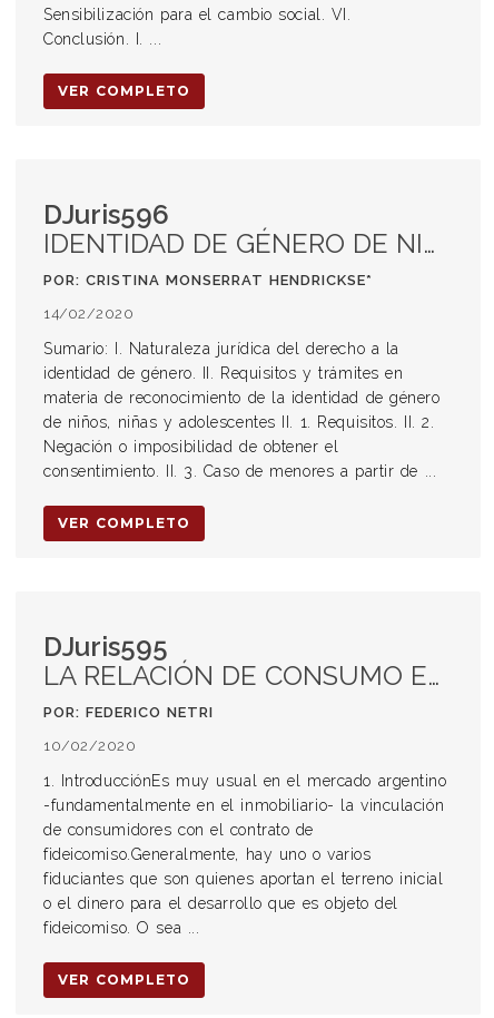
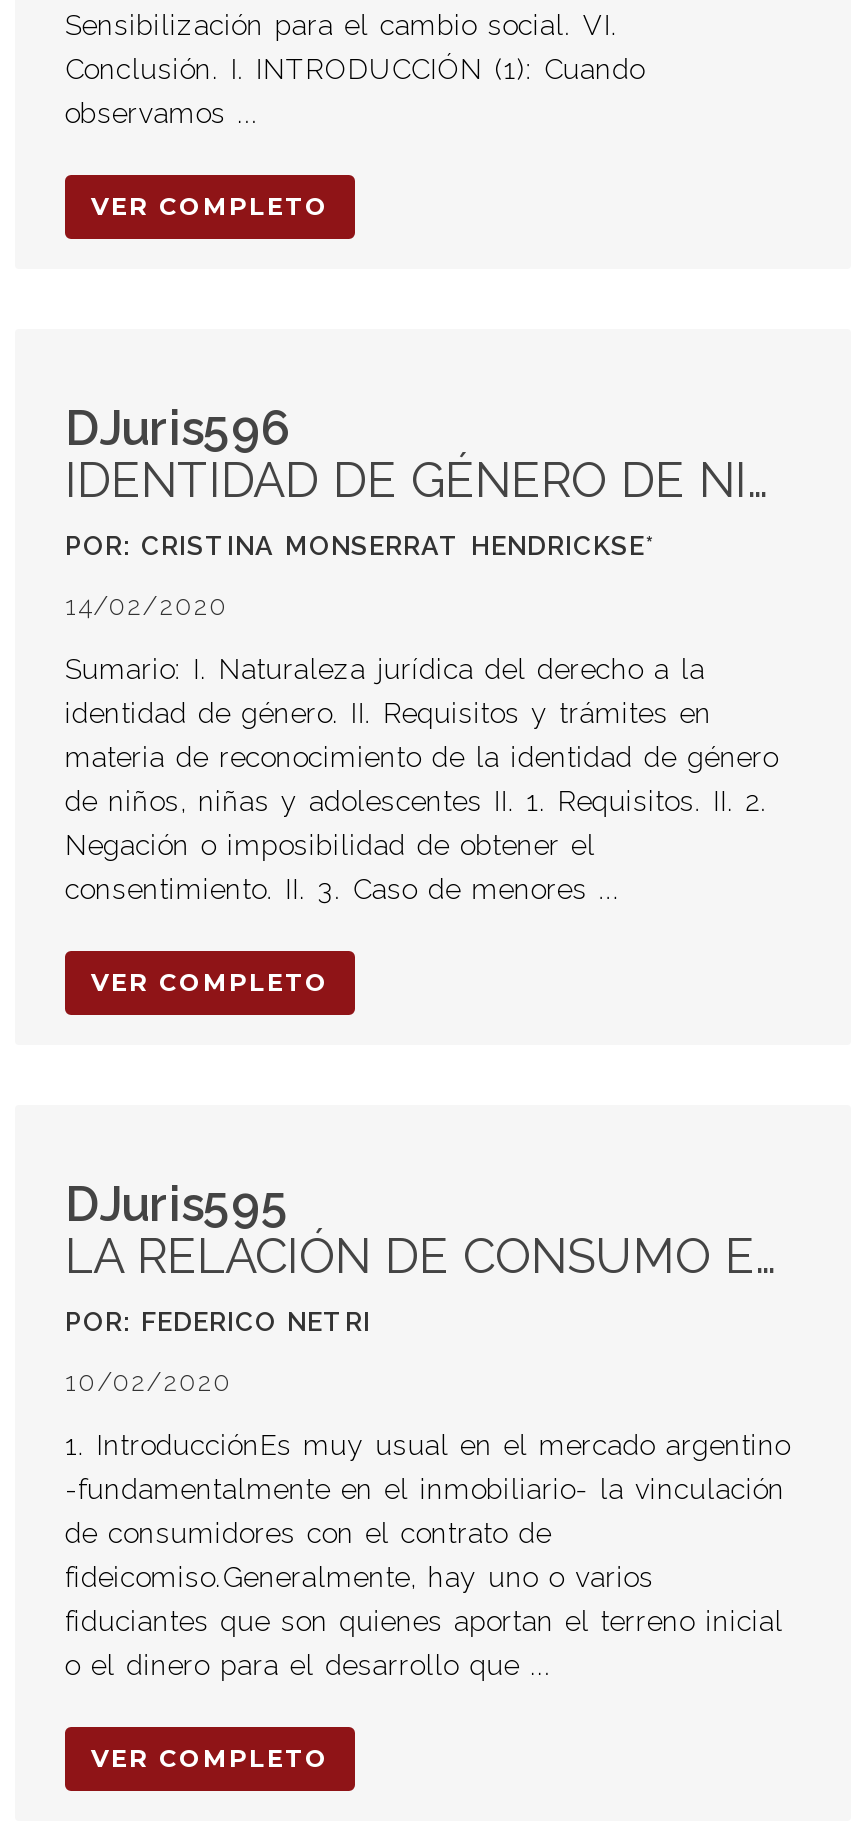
- Conclusión. I. ...
+ Conclusión. I. INTRODUCCIÓN (1): Cuando
+ observamos ...

moved down: VER COMPLETO | DJuris596 | POR: CRISTINA MONSERRAT HENDRICKSE* | ... | de niños, niñas y adolescentes II. 1. Requisitos. II. 2. | Negación o imposibilidad de obtener el

- consentimiento. II. 3. Caso de menores a partir de ...
+ consentimiento. II. 3. Caso de menores ...

moved down: VER COMPLETO | DJuris595 | POR: FEDERICO NETRI | ... | fideicomiso.Generalmente, hay uno o varios | fiduciantes que son quienes aportan el terreno inicial

- o el dinero para el desarrollo que es objeto del
- fideicomiso. O sea ...
+ o el dinero para el desarrollo que ...
